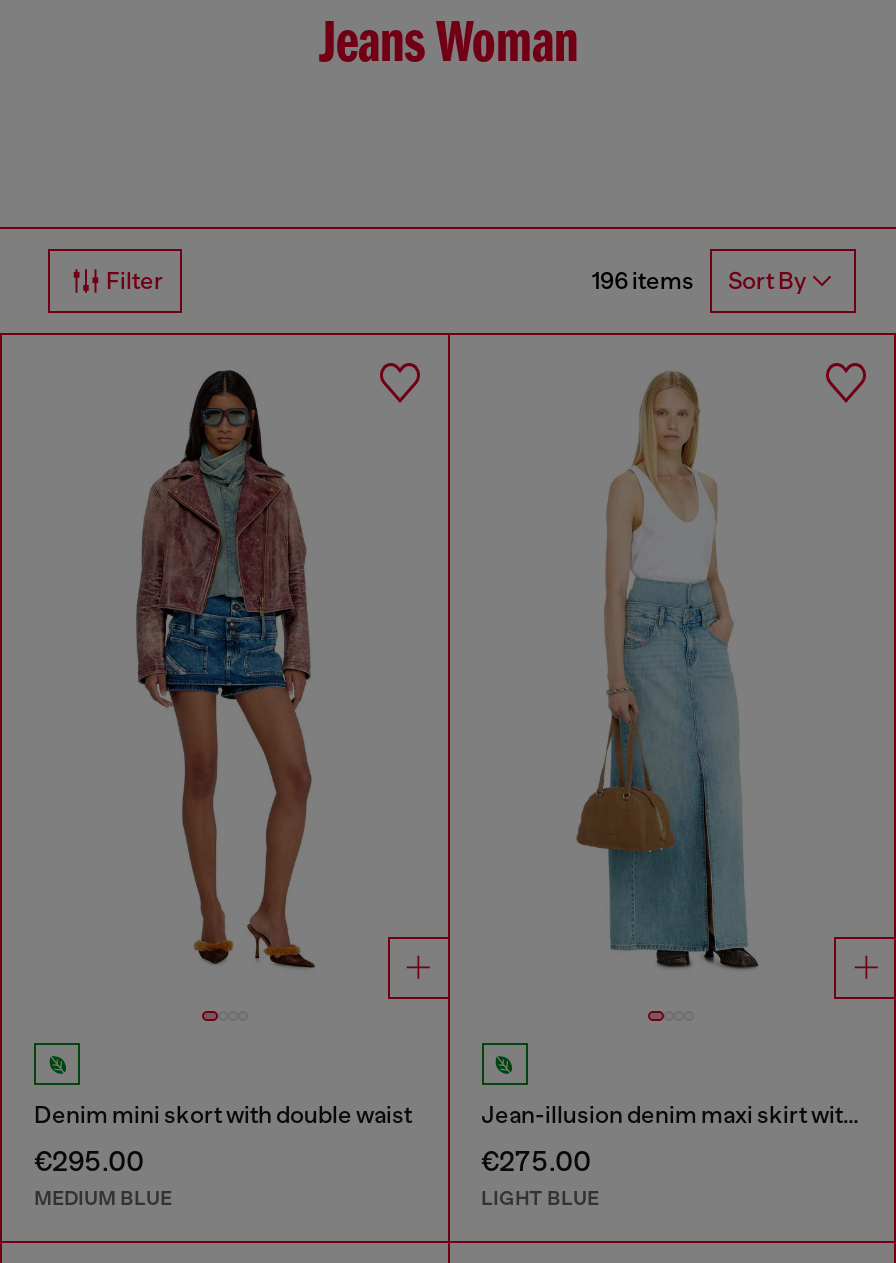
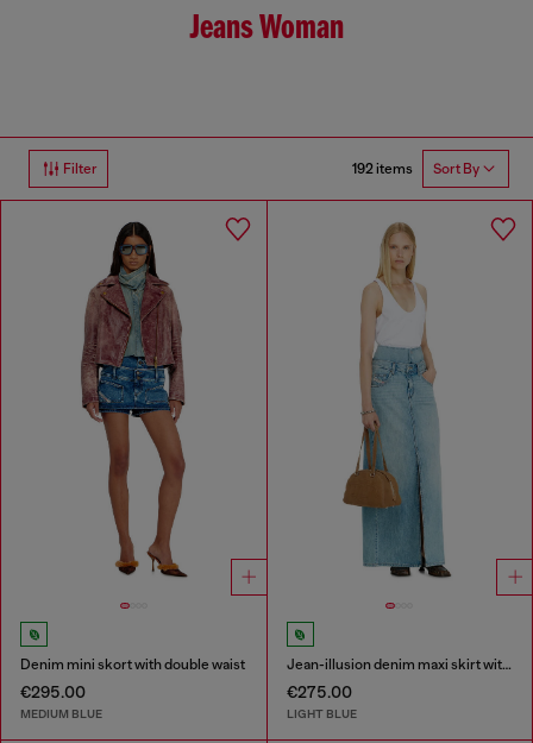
- 196 items Sort By
+ 192 items Sort By
